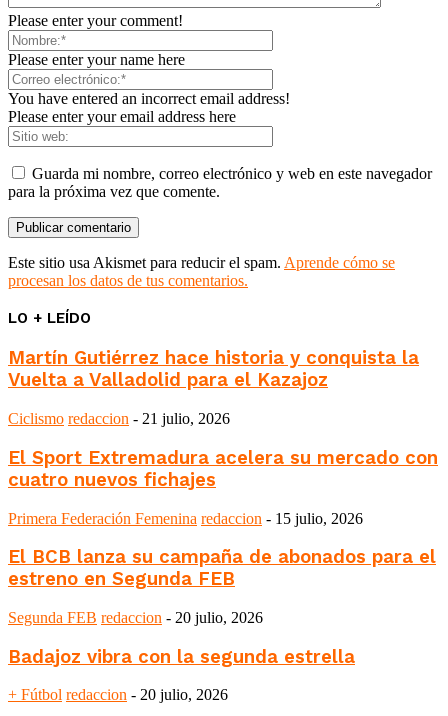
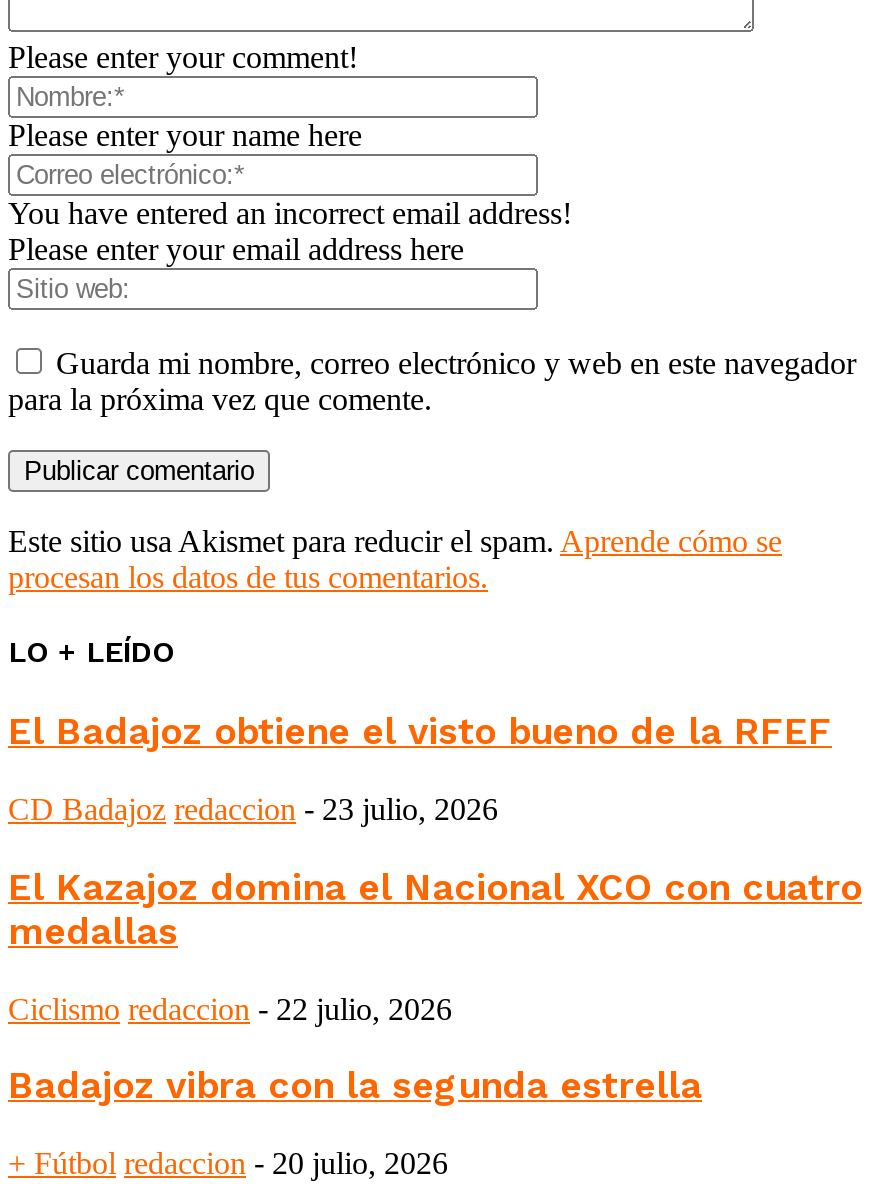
- Martín Gutiérrez hace historia y conquista la
- Vuelta a Valladolid para el Kazajoz
- Ciclismo redaccion - 21 julio, 2026
- El Sport Extremadura acelera su mercado con
- cuatro nuevos fichajes
- Primera Federación Femenina redaccion - 15 julio, 2026
- El BCB lanza su campaña de abonados para el
- estreno en Segunda FEB
- Segunda FEB redaccion - 20 julio, 2026
+ El Badajoz obtiene el visto bueno de la RFEF
+ CD Badajoz redaccion - 23 julio, 2026
+ El Kazajoz domina el Nacional XCO con cuatro
+ medallas
+ Ciclismo redaccion - 22 julio, 2026
